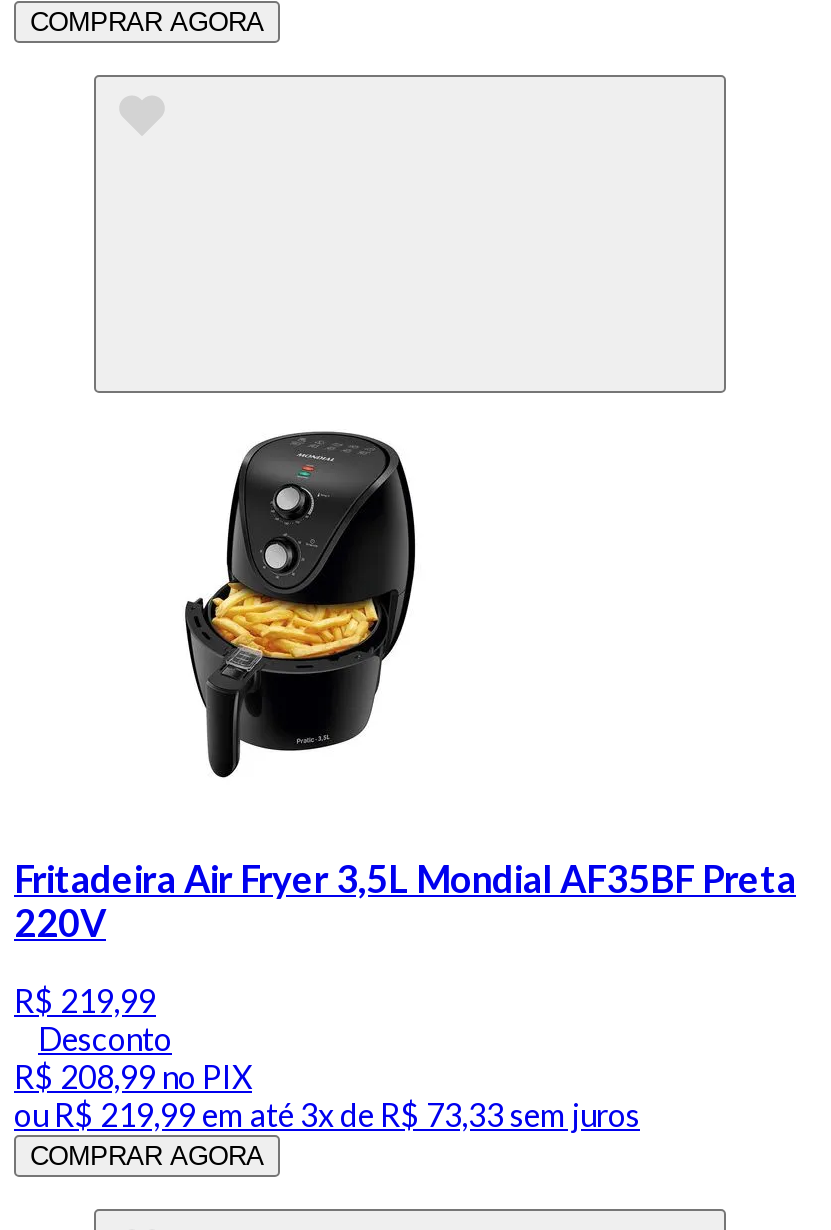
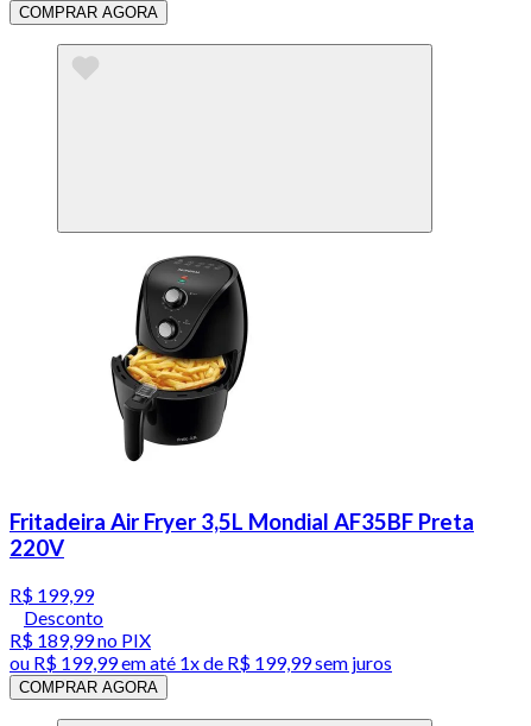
- R$ 219,99
+ R$ 199,99

- R$ 208,99 no PIX
+ R$ 189,99 no PIX

- ou R$ 219,99 em até 3x de R$ 73,33 sem juros
+ ou R$ 199,99 em até 1x de R$ 199,99 sem juros
